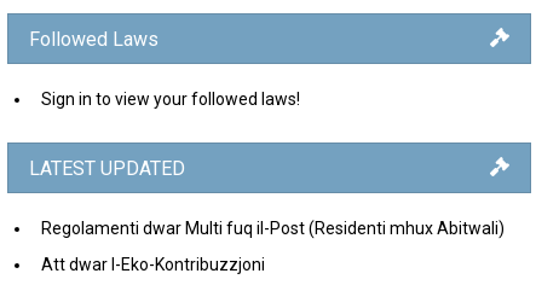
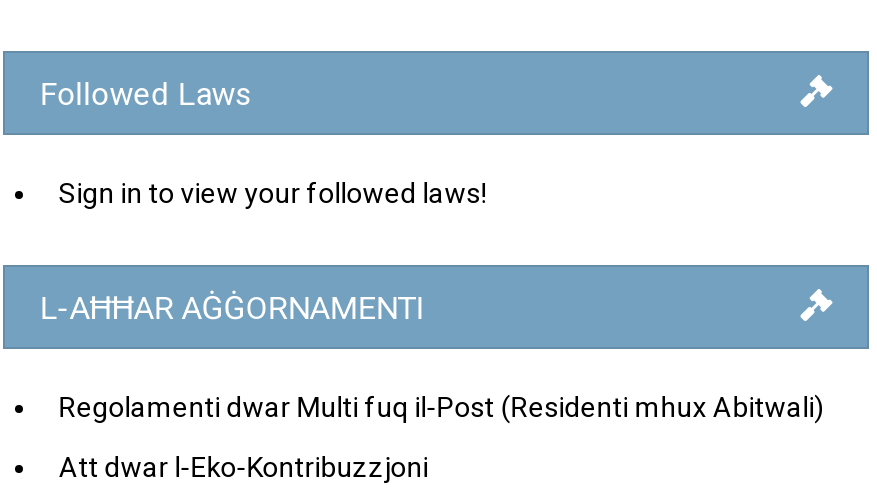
- LATEST UPDATED
+ L-AĦĦAR AĠĠORNAMENTI
